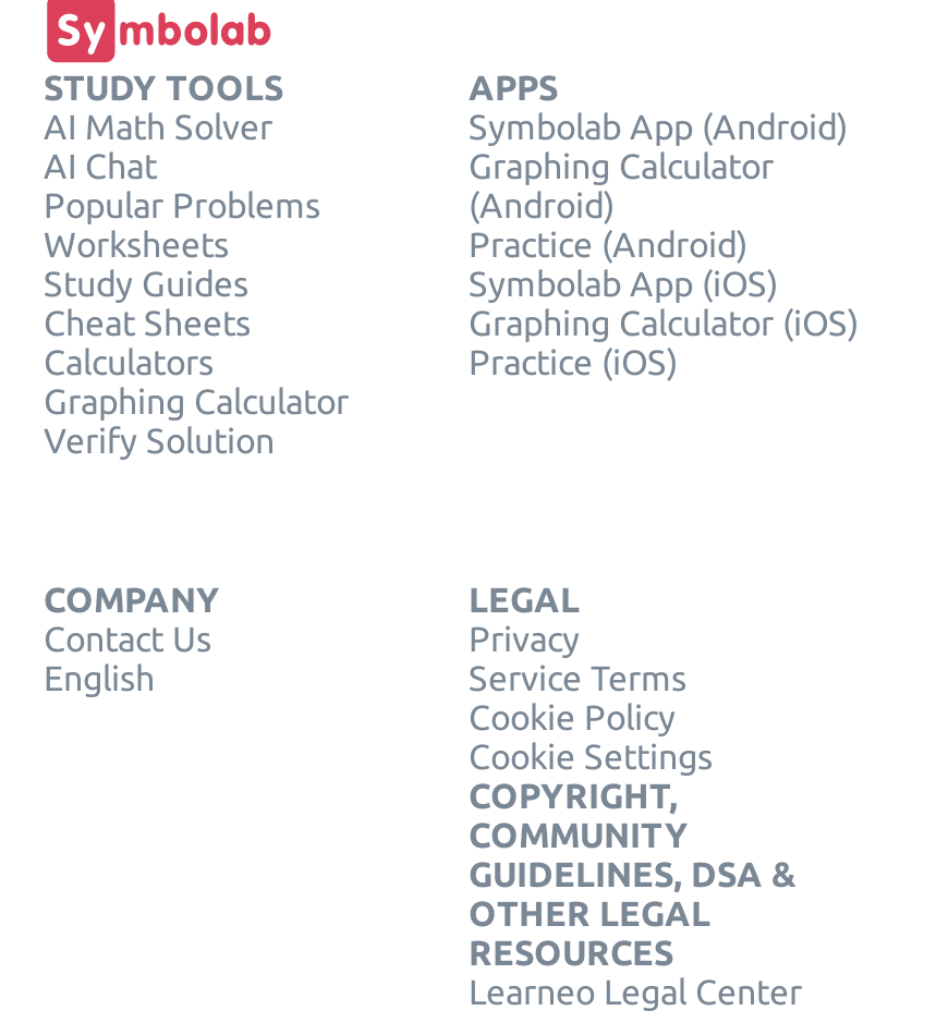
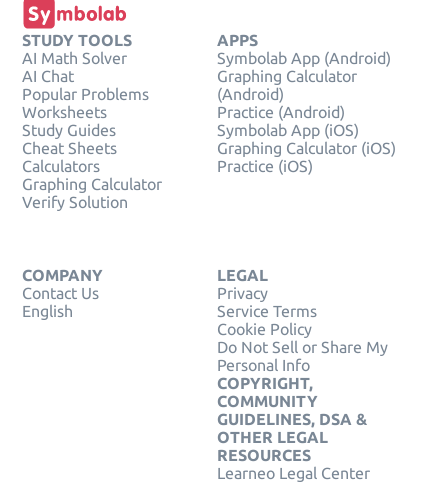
- Cookie Settings
+ Do Not Sell or Share My
+ Personal Info
